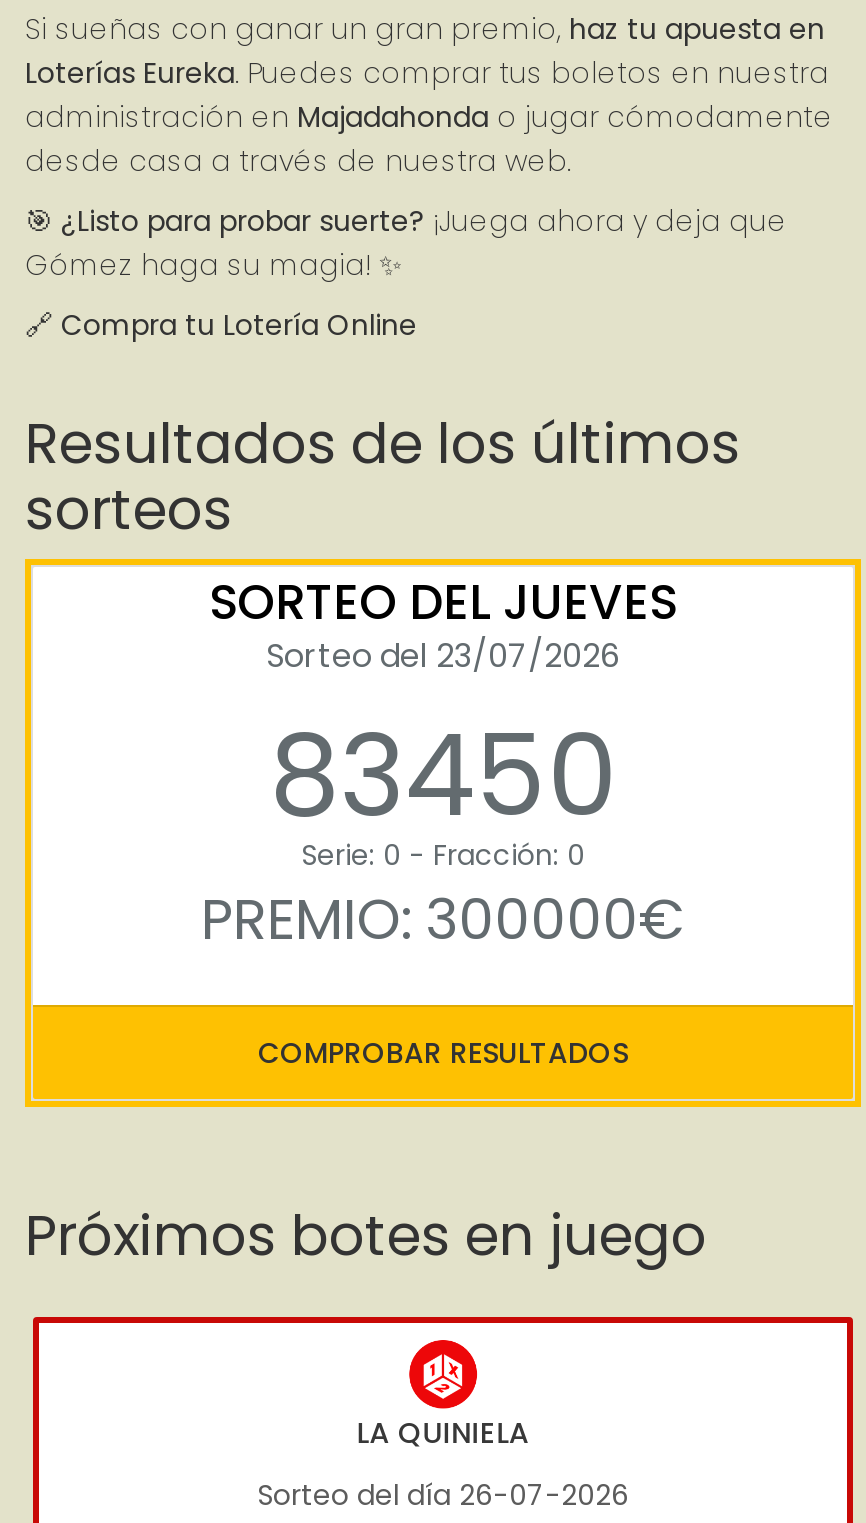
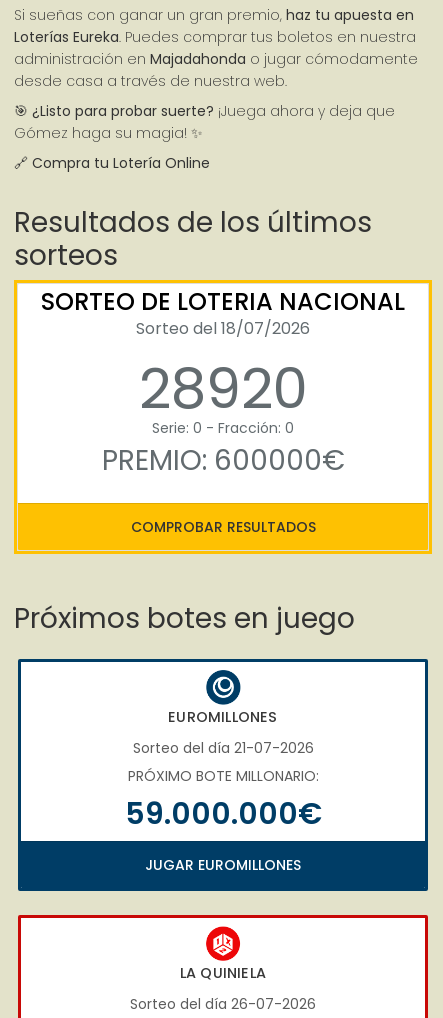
- SORTEO DEL JUEVES
- Sorteo del 23/07/2026
- 83450
+ SORTEO DE LOTERIA NACIONAL
+ Sorteo del 18/07/2026
+ 28920

- PREMIO: 300000€
+ PREMIO: 600000€

+ [image]
+ EUROMILLONES
+ Sorteo del día 21-07-2026
+ PRÓXIMO BOTE MILLONARIO:
+ 59.000.000€
+ JUGAR EUROMILLONES
